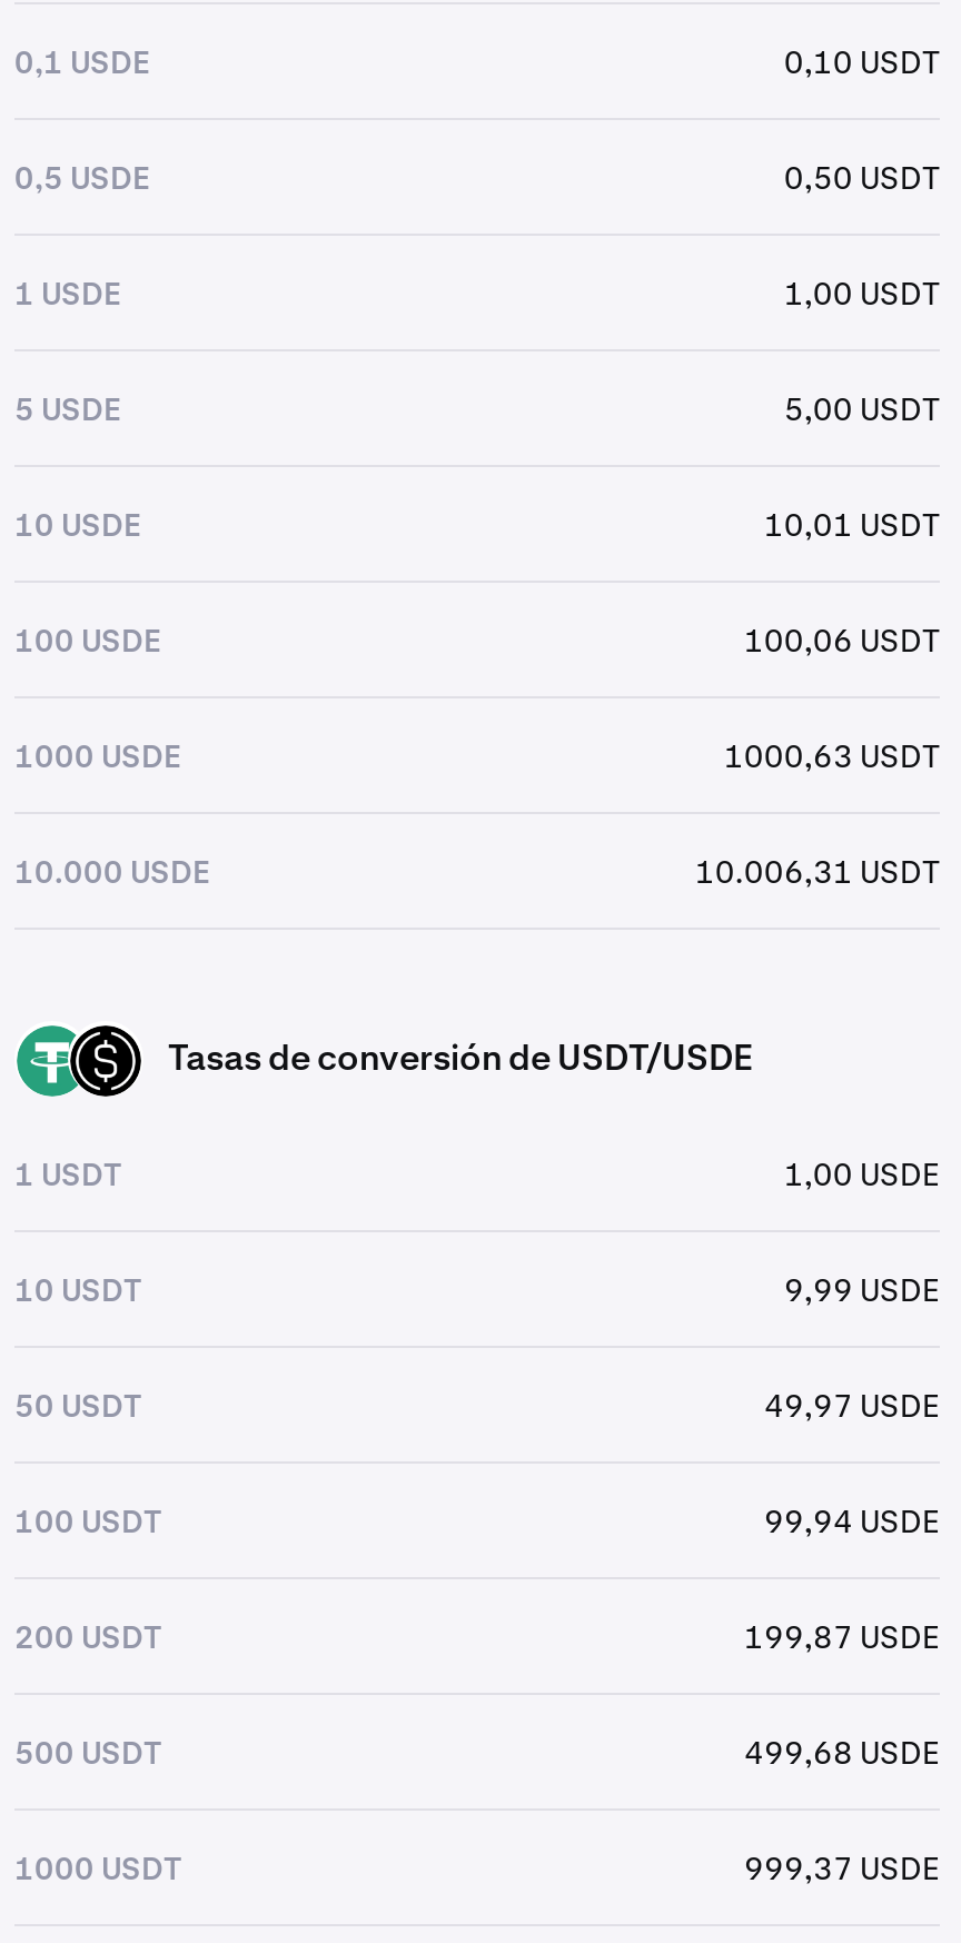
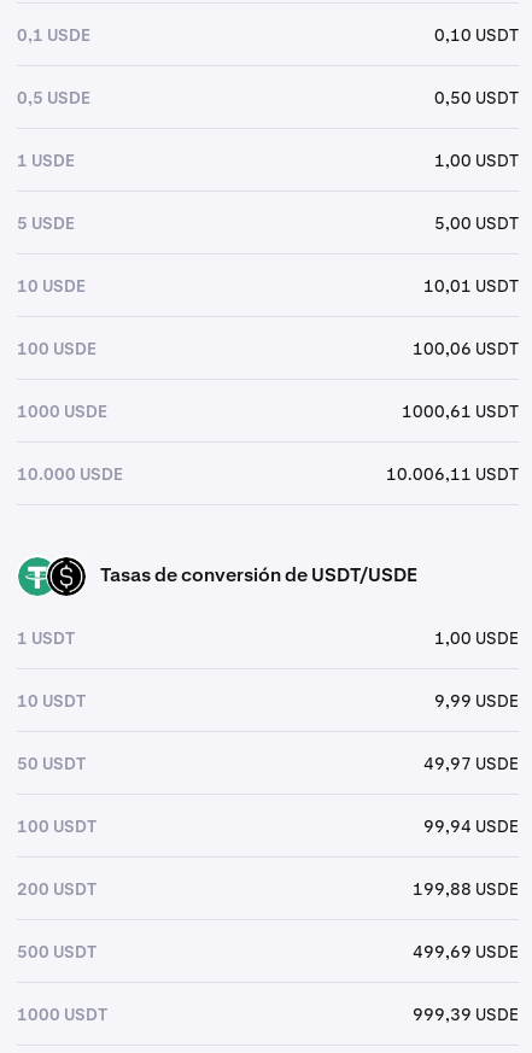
- 1000,63 USDT
+ 1000,61 USDT

- 10.006,31 USDT
+ 10.006,11 USDT

- 199,87 USDE
+ 199,88 USDE

- 499,68 USDE
+ 499,69 USDE

- 999,37 USDE
+ 999,39 USDE
